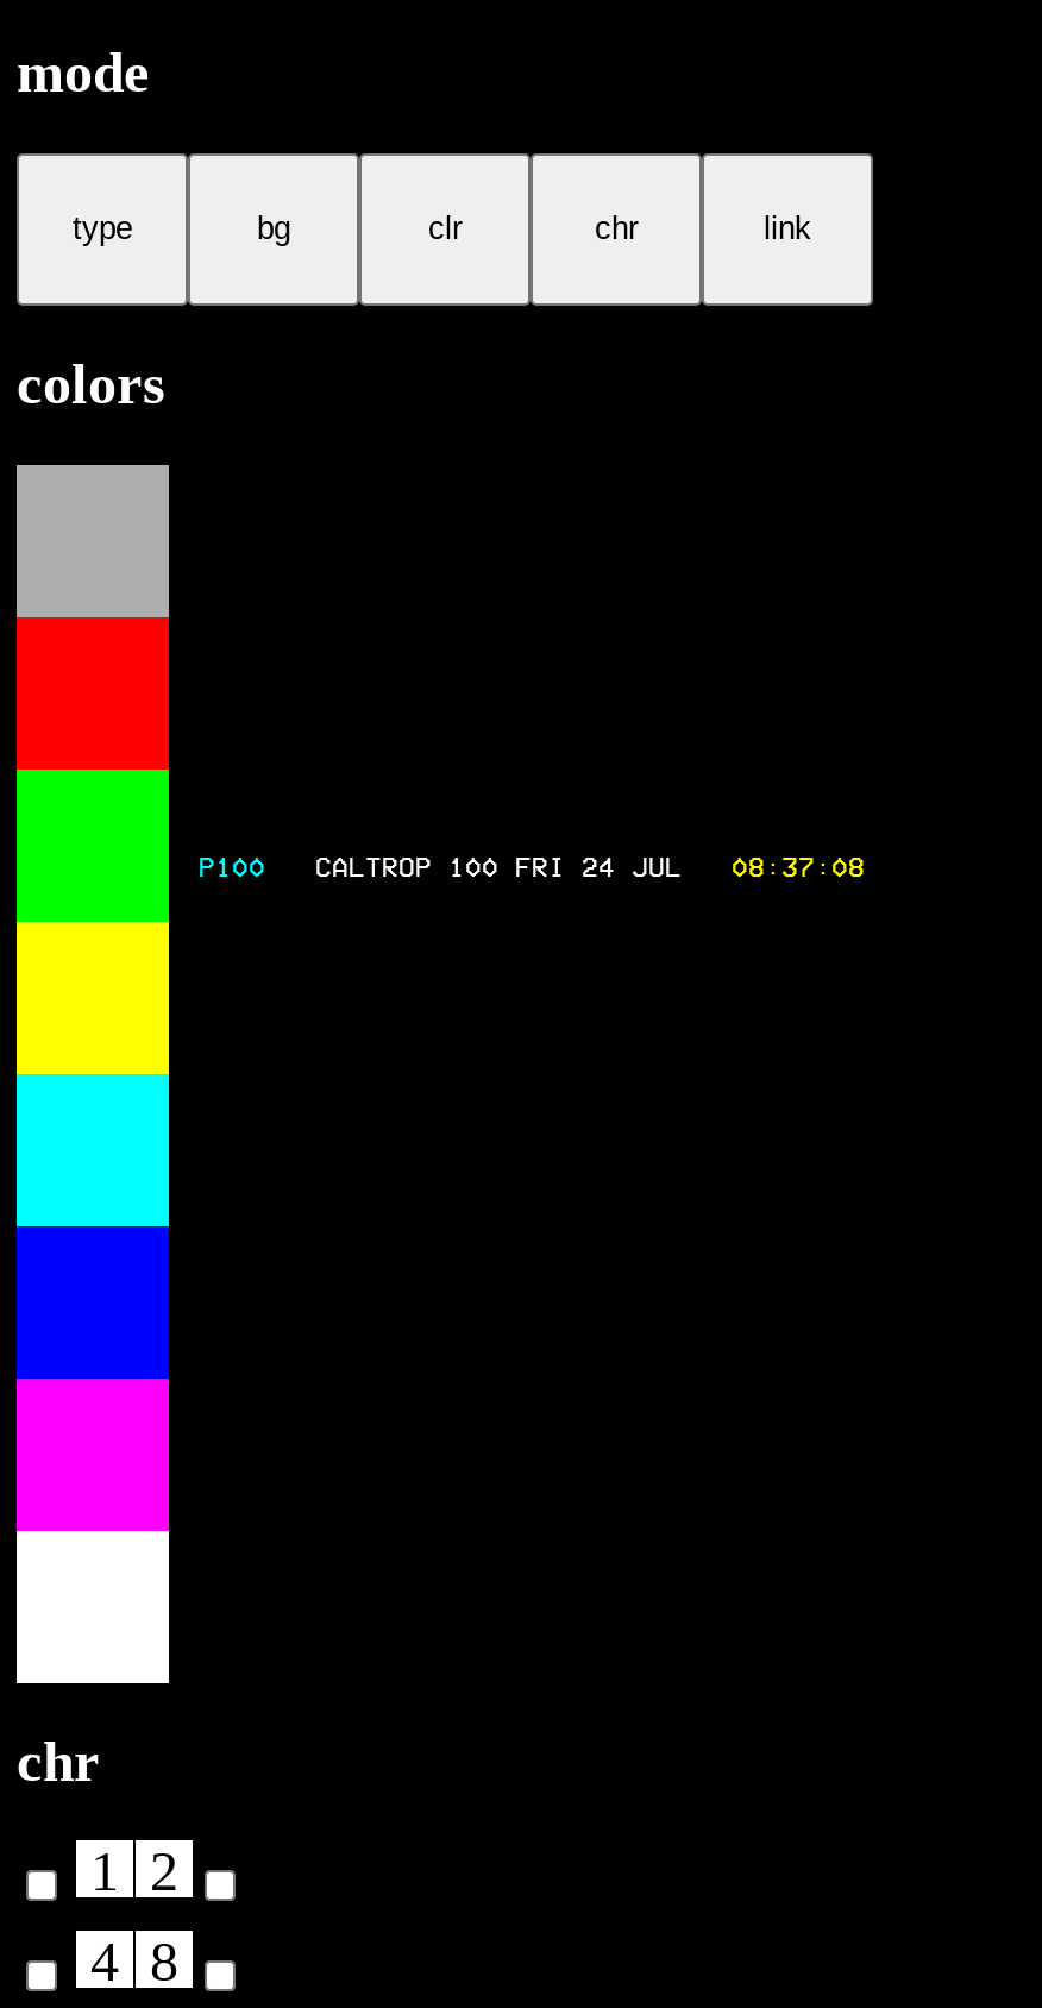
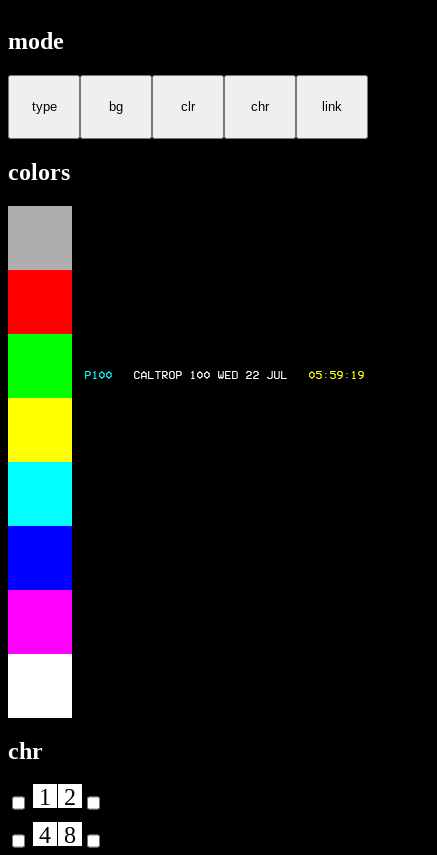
- P100 CALTROP 100 FRI 24 JUL 08:37:08
+ P100 CALTROP 100 WED 22 JUL 05:59:19
